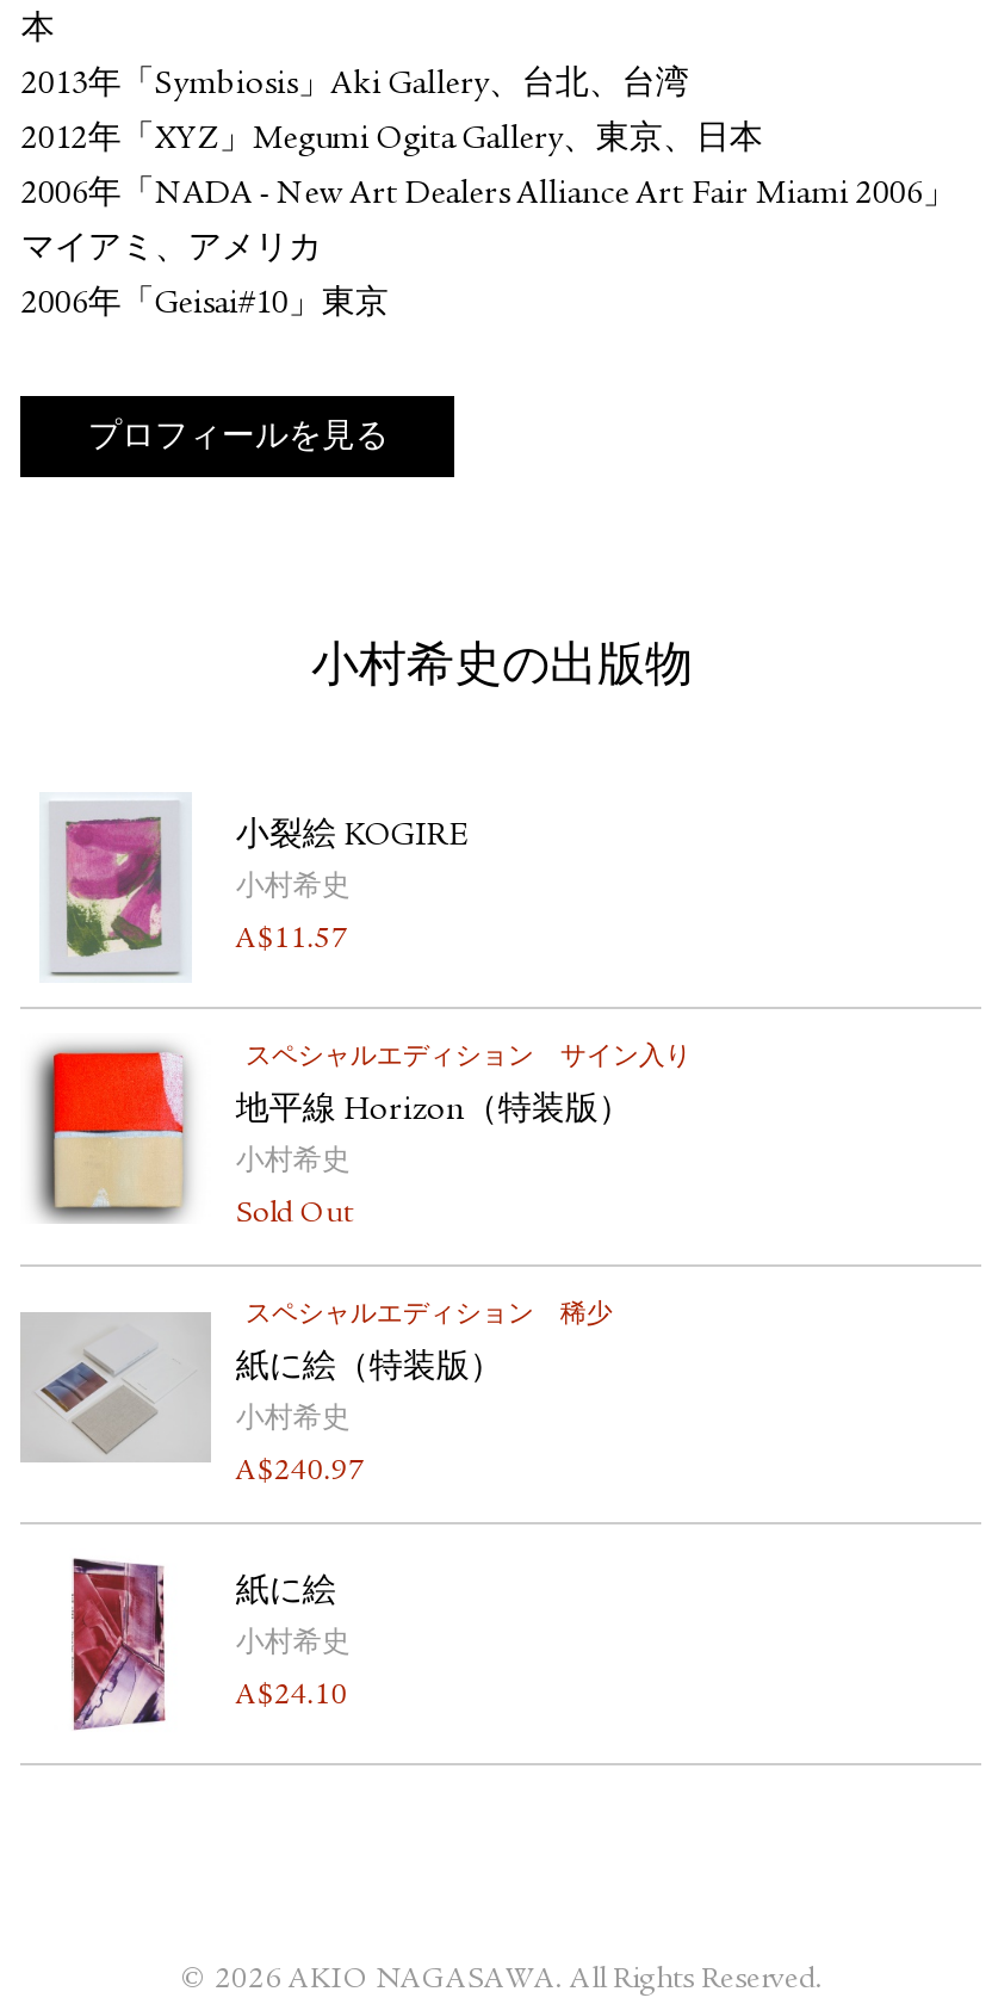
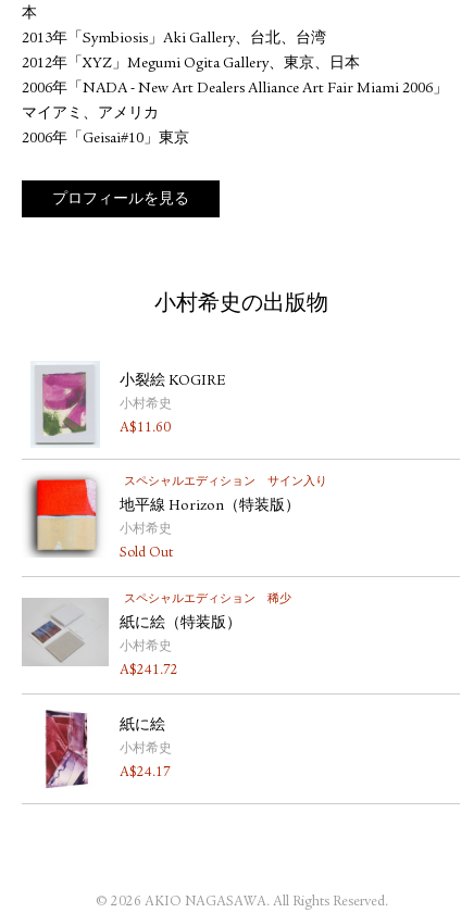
- A$11.57
+ A$11.60

- A$240.97
+ A$241.72

- A$24.10
+ A$24.17
